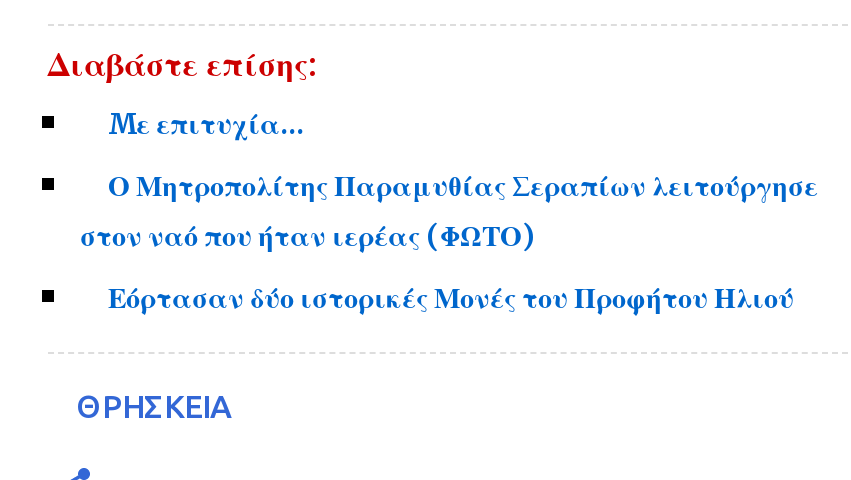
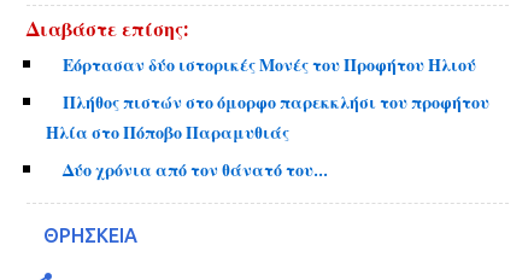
- Mε επιτυχία...
- Ο Μητροπολίτης Παραμυθίας Σεραπίων λειτούργησε
- στον ναό που ήταν ιερέας (ΦΩΤΟ)

moved up: Εόρτασαν δύο ιστορικές Μονές του Προφήτου Ηλιού

+ Πλήθος πιστών στο όμορφο παρεκκλήσι του προφήτου
+ Ηλία στο Πόποβο Παραμυθιάς
+ Δύο χρόνια από τον θάνατό του...
